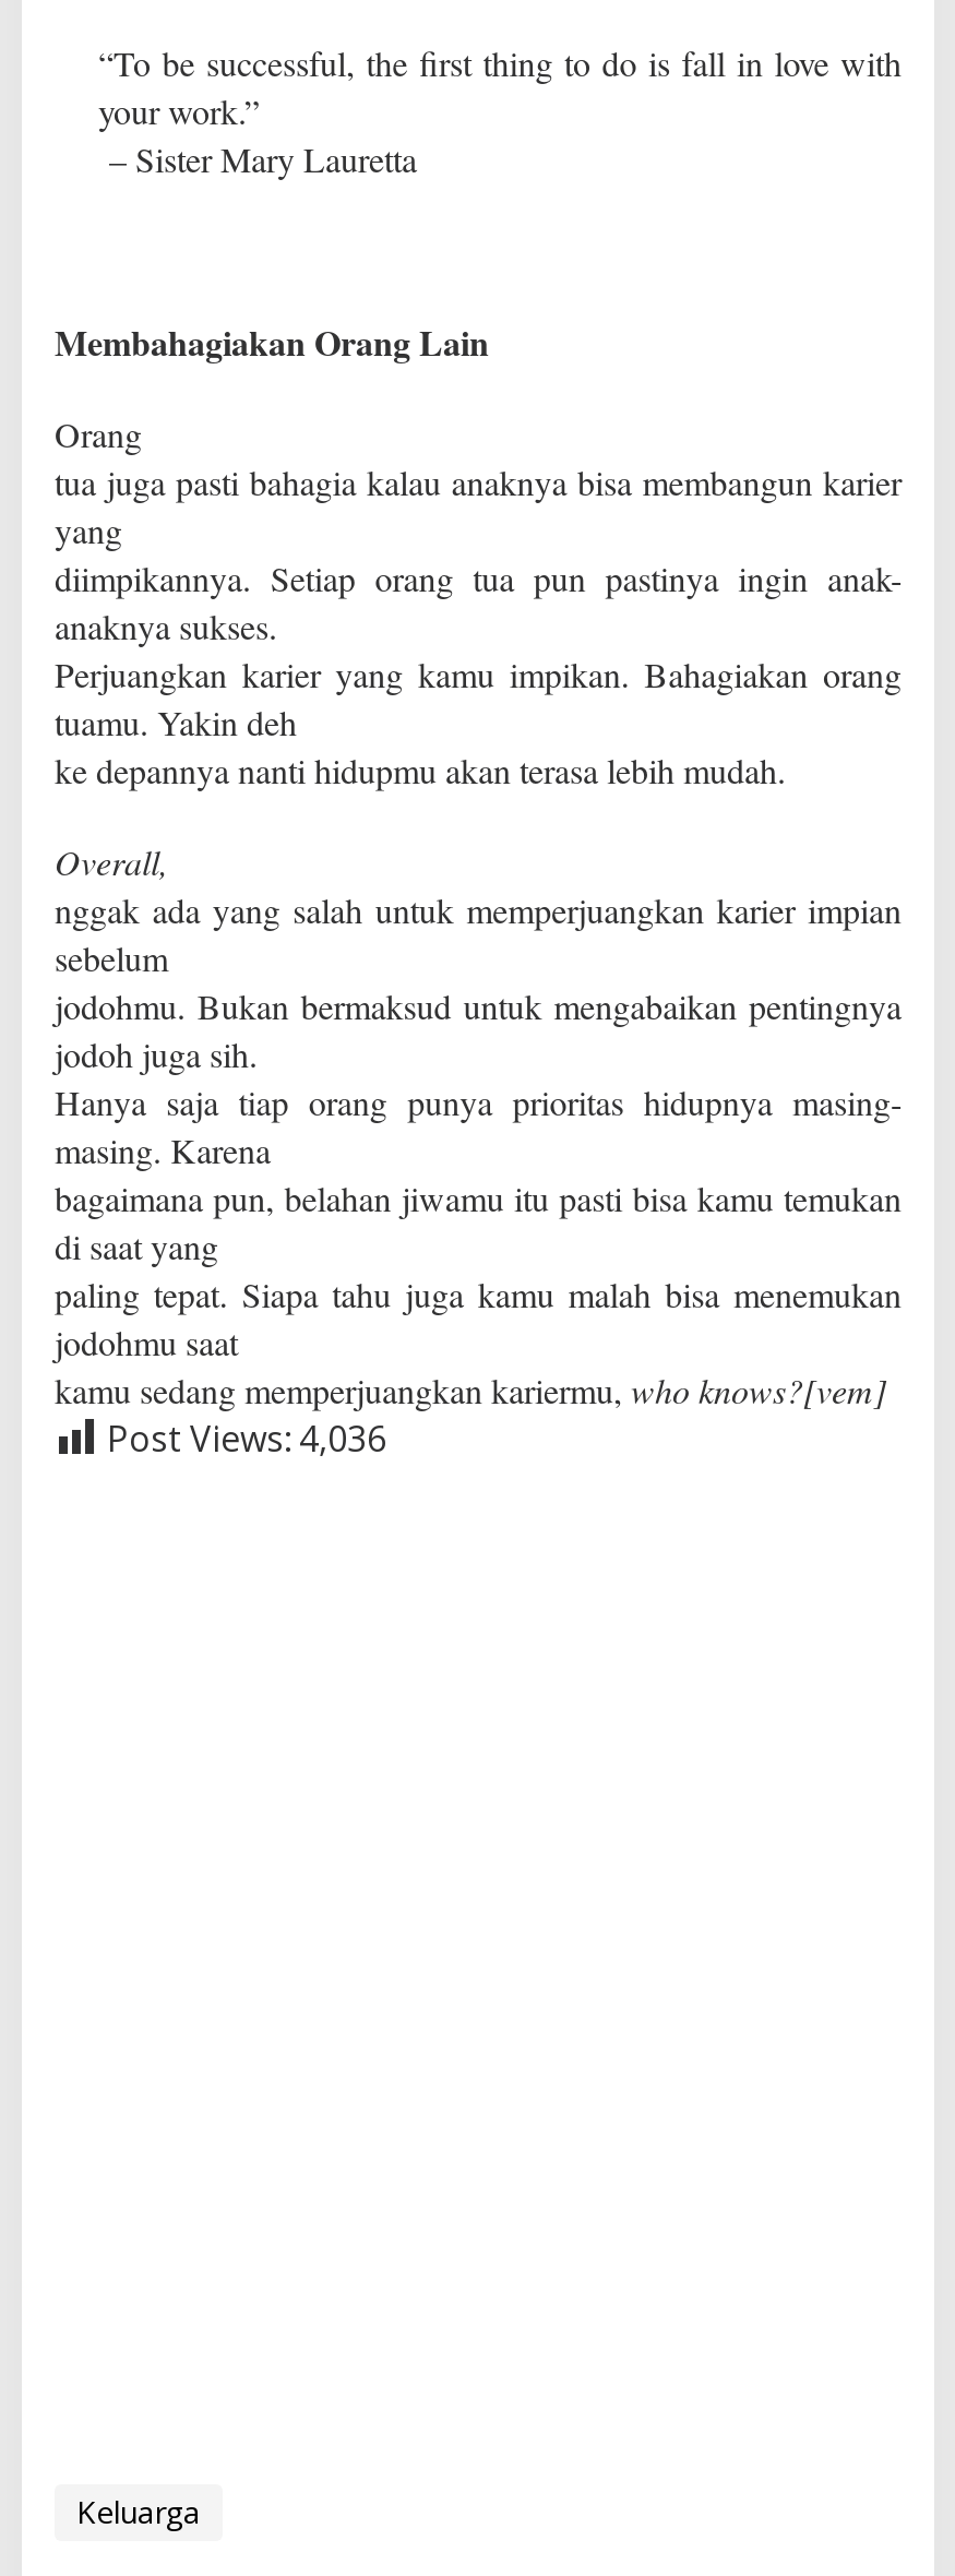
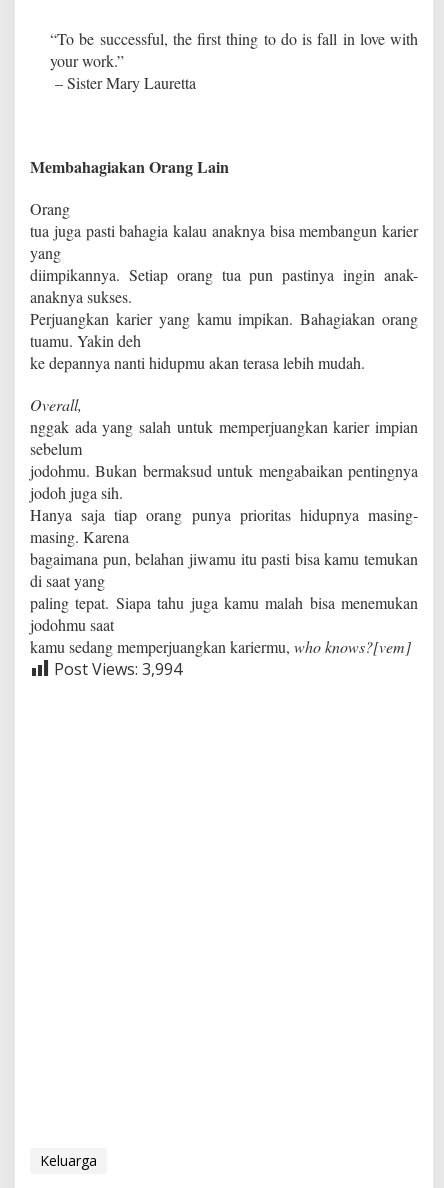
- Post Views: 4,036
+ Post Views: 3,994
